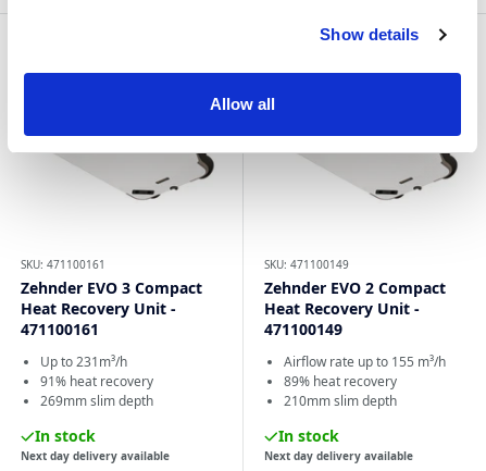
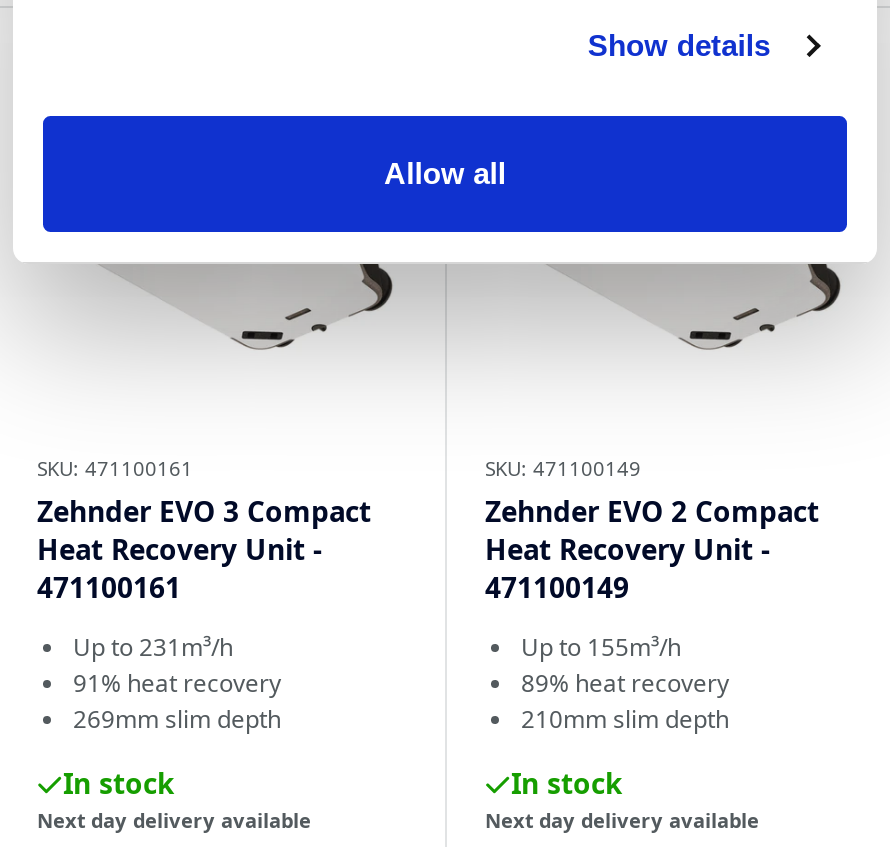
- Airflow rate up to 155 m³/h
+ Up to 155m³/h
